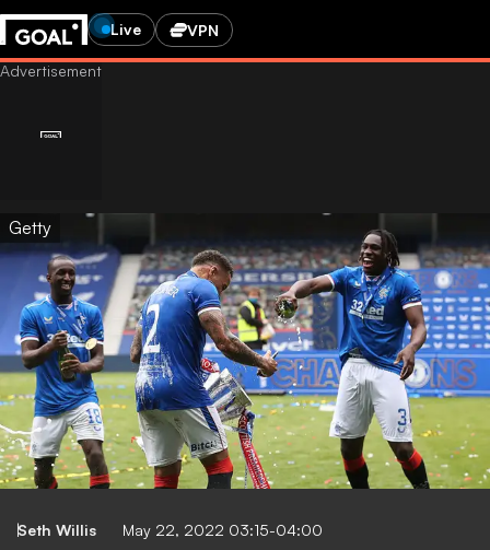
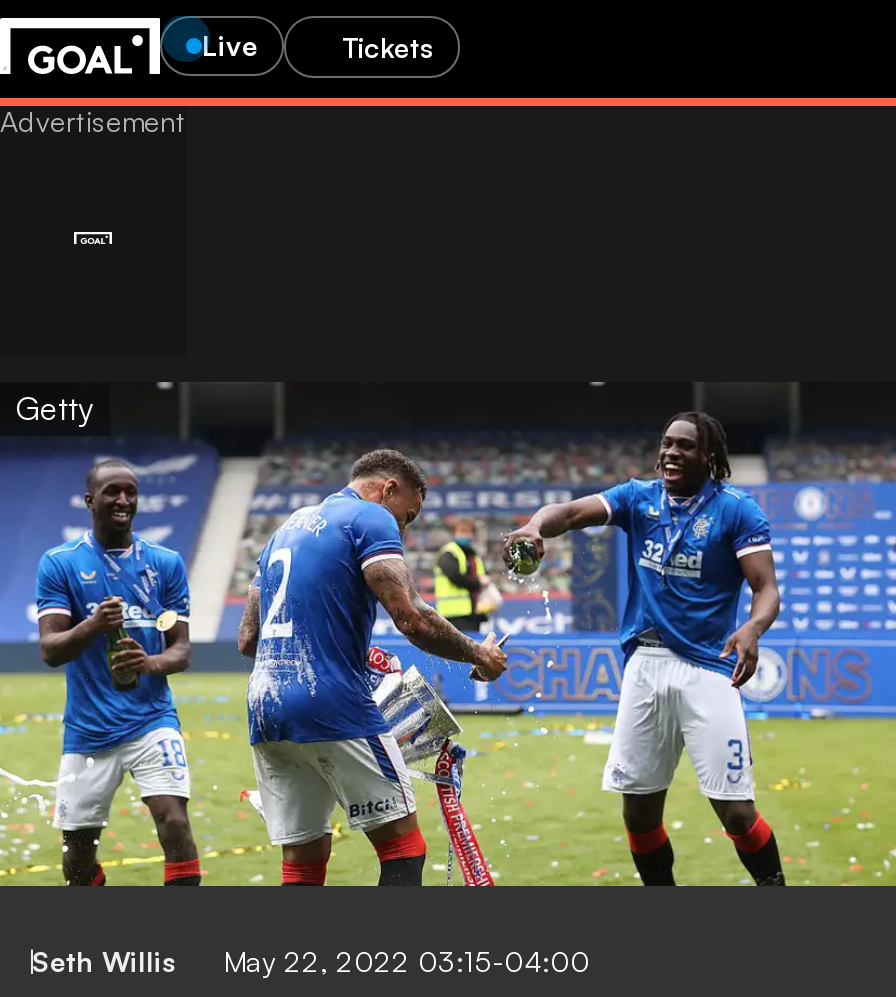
- VPN
+ Tickets
